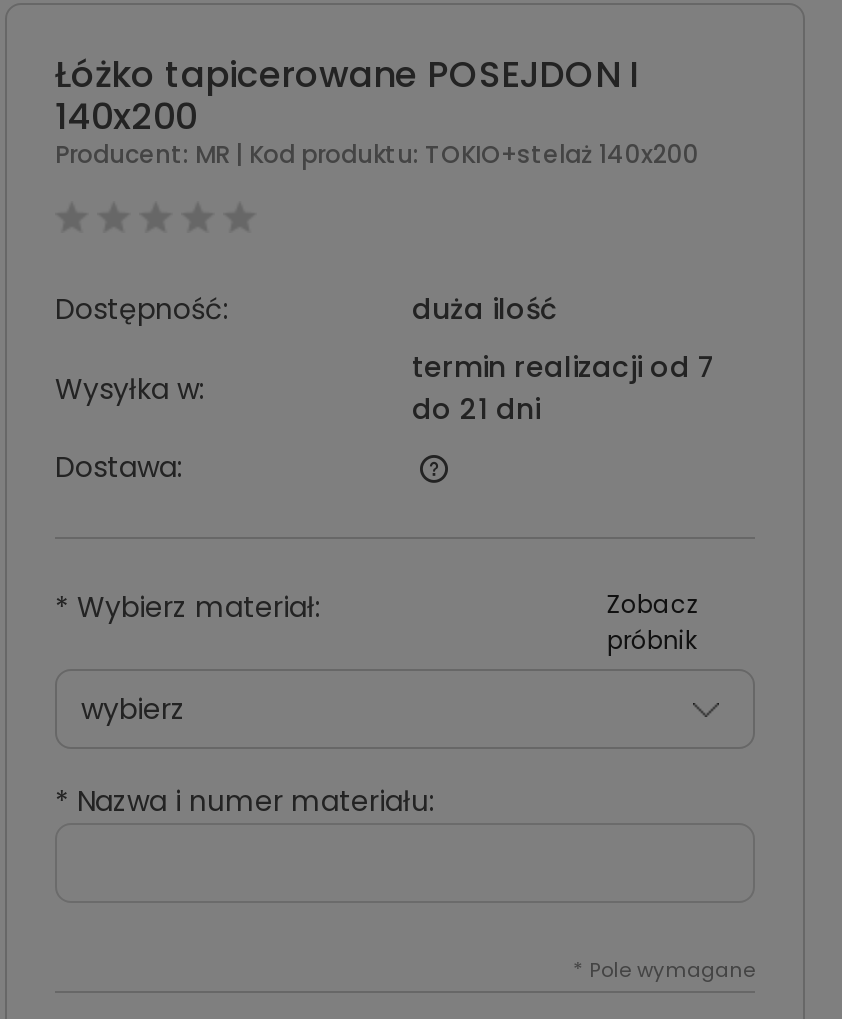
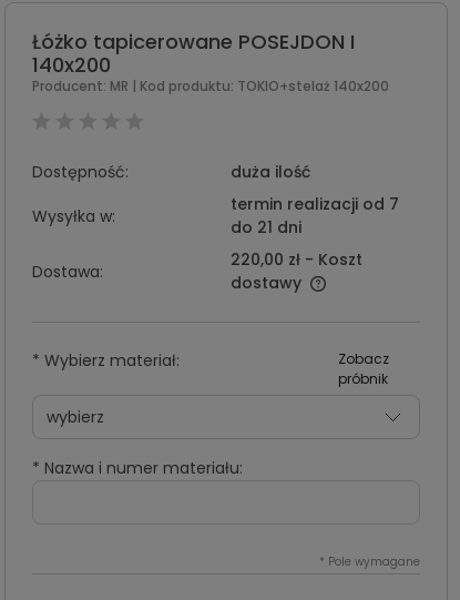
+ 220,00 zł - Koszt
+ dostawy
